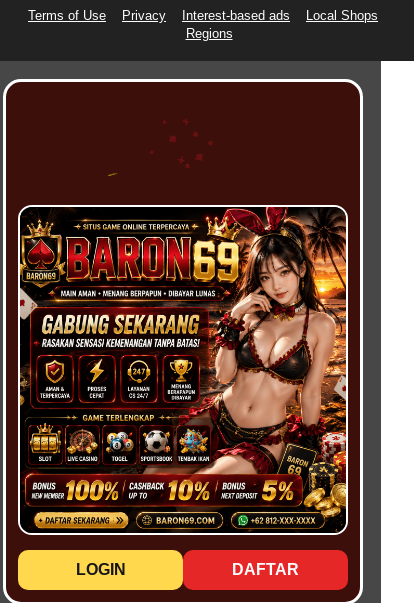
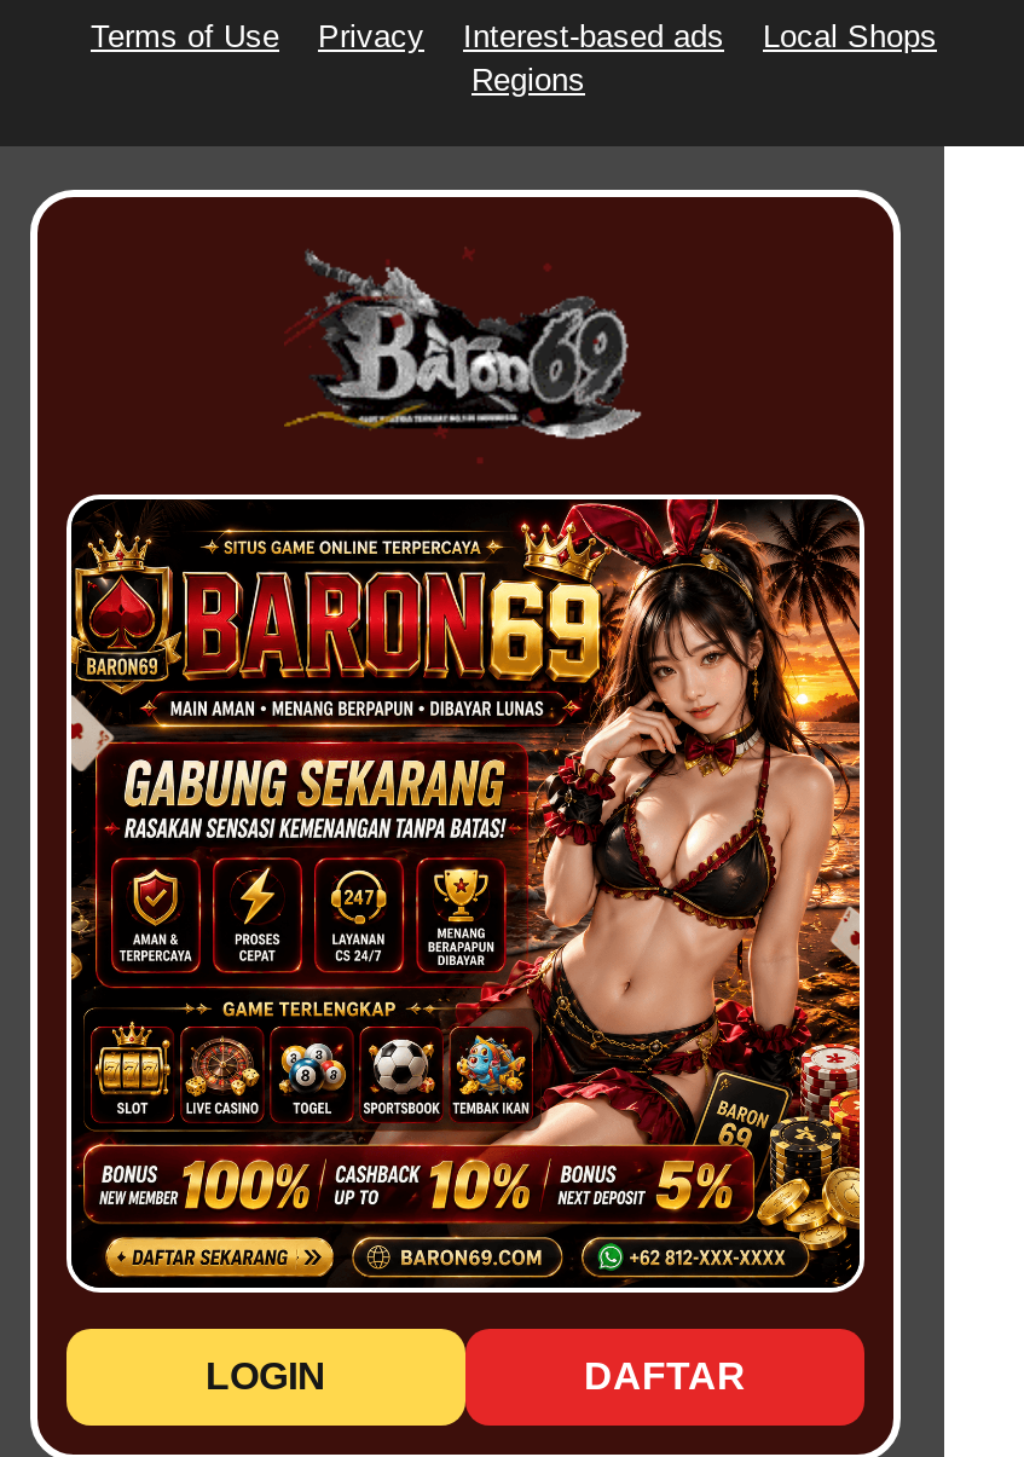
+ [image]
